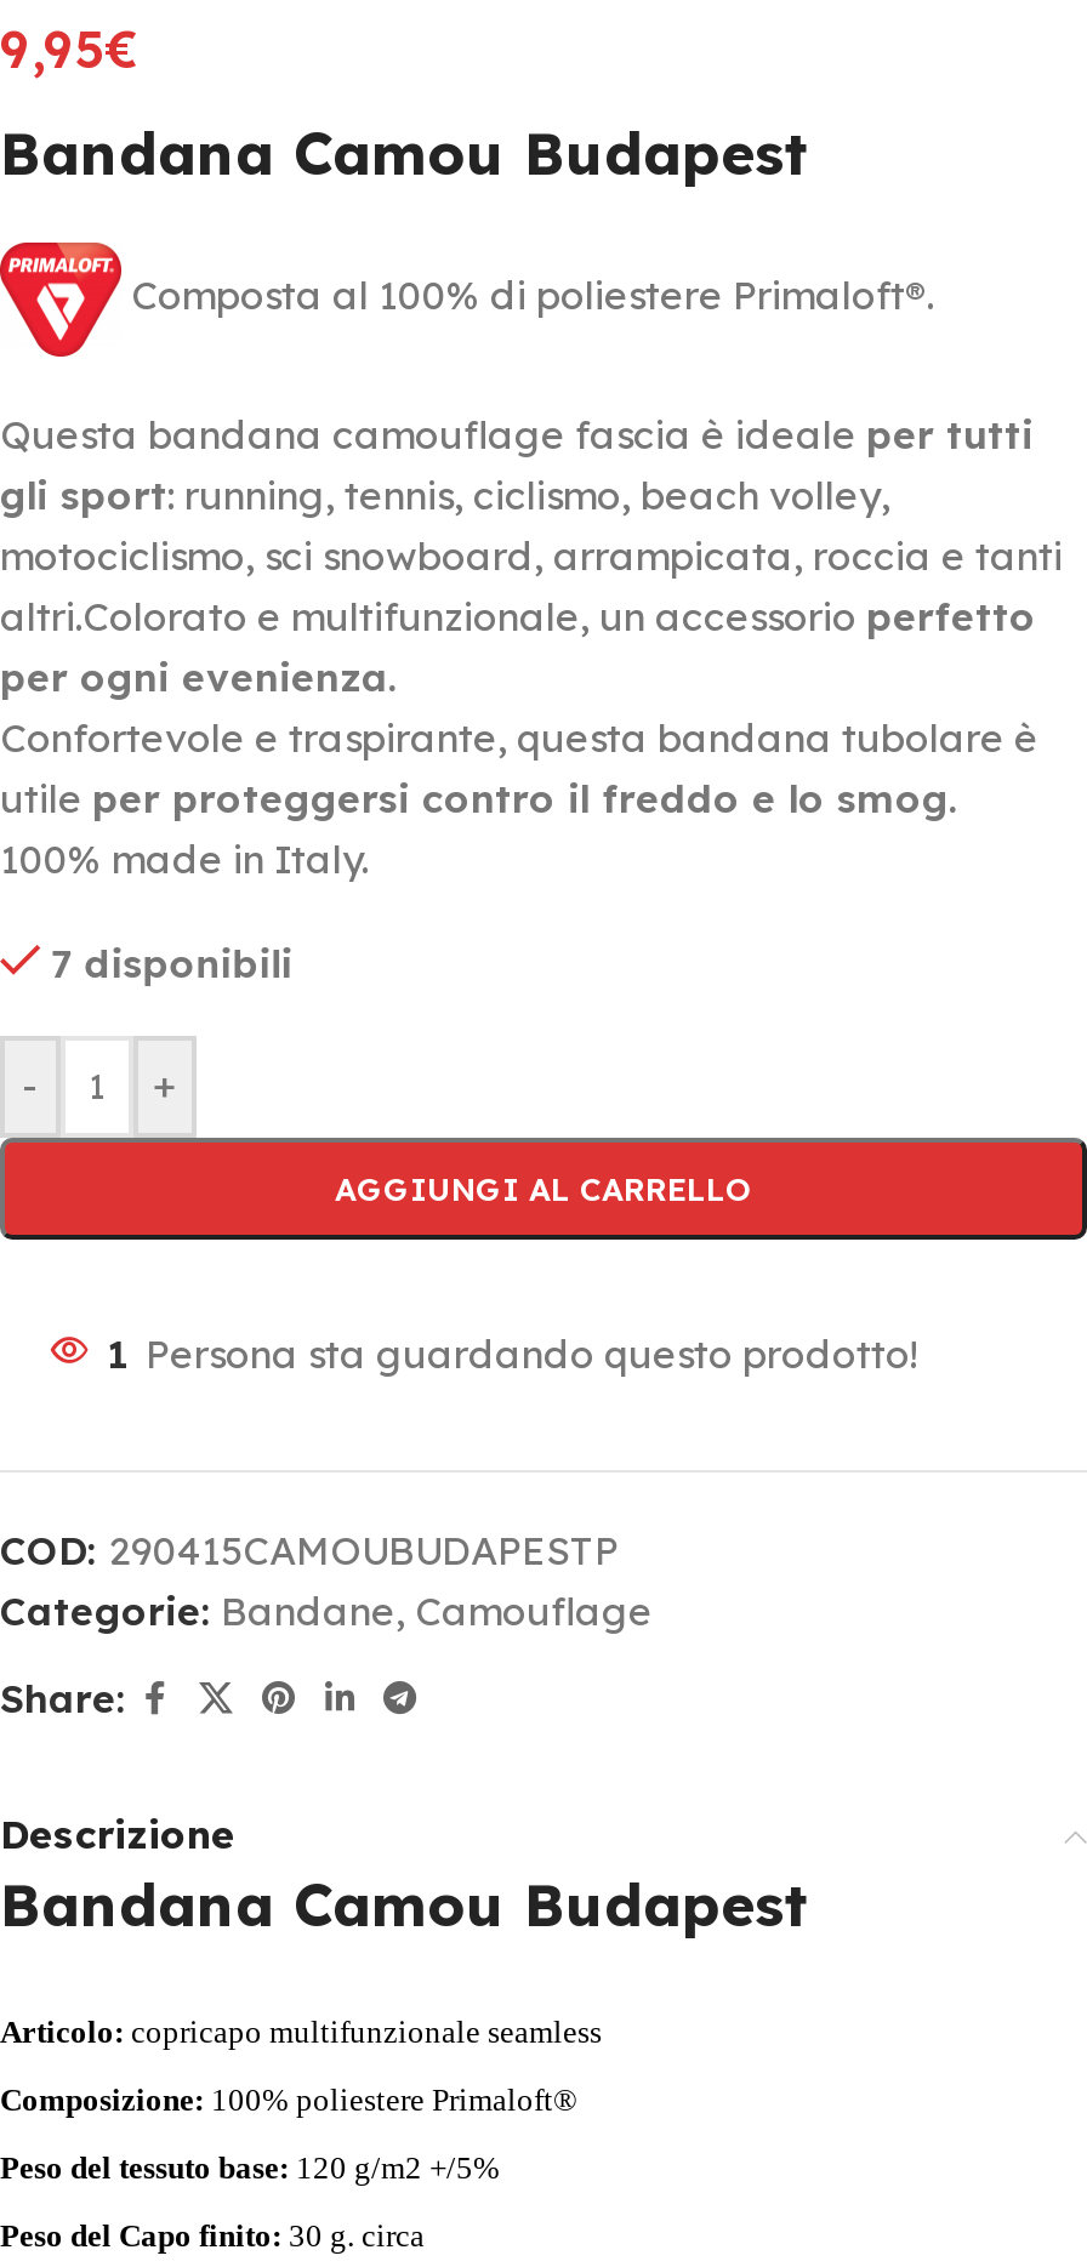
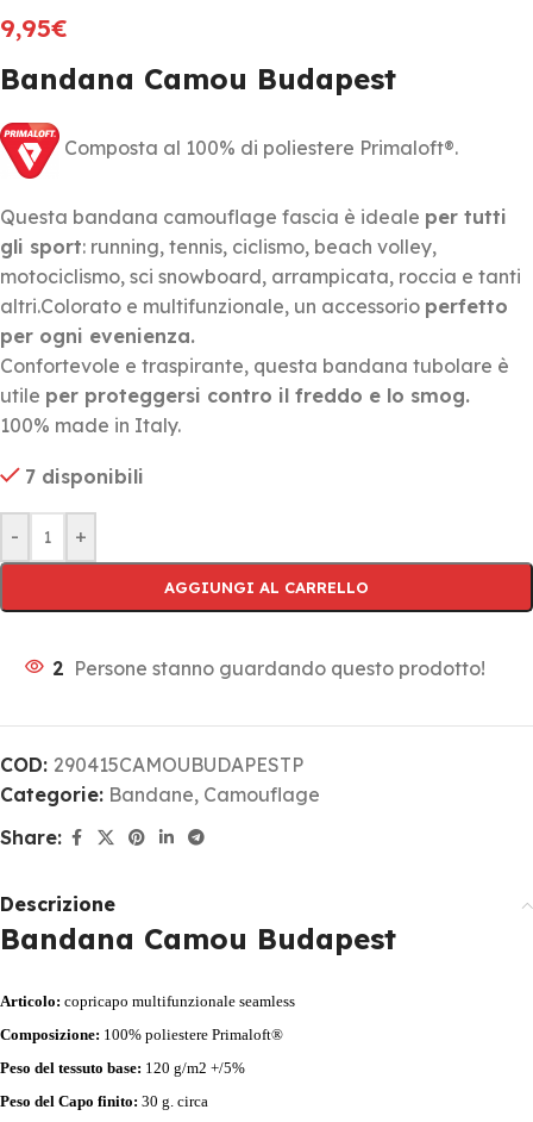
- 1 Persona sta guardando questo prodotto!
+ 2 Persone stanno guardando questo prodotto!
